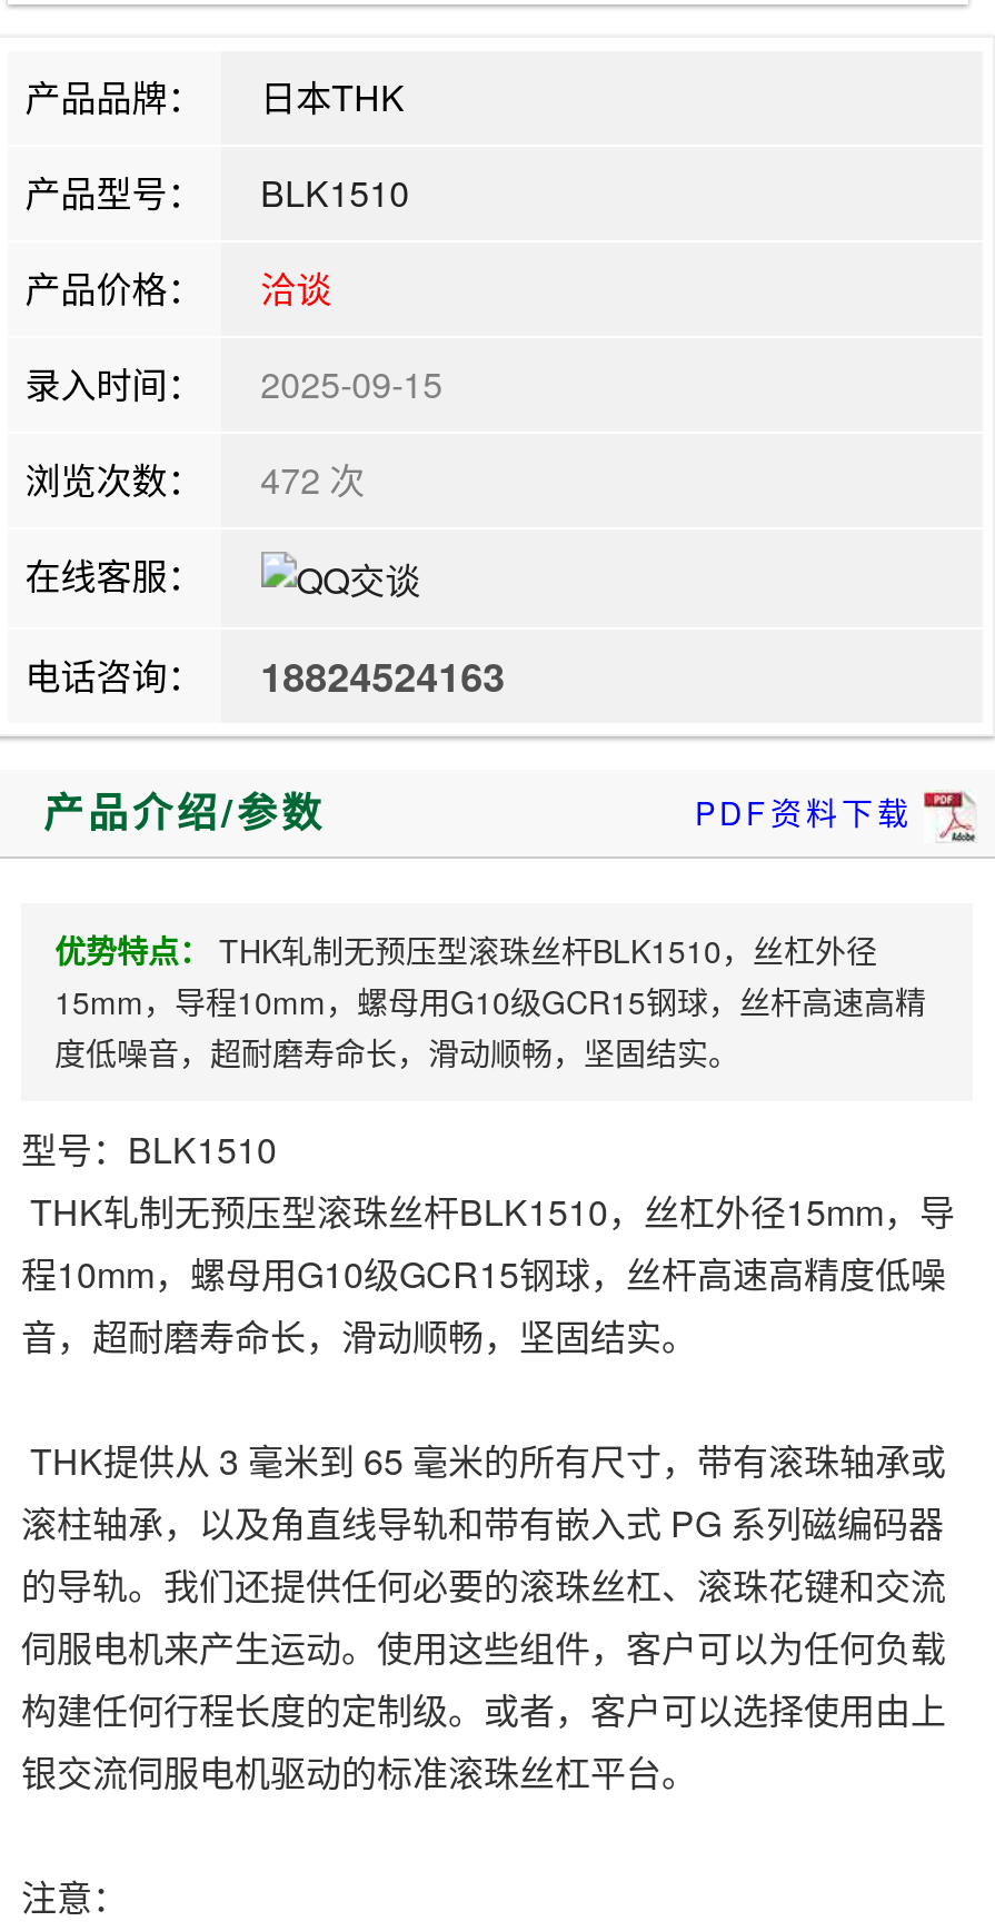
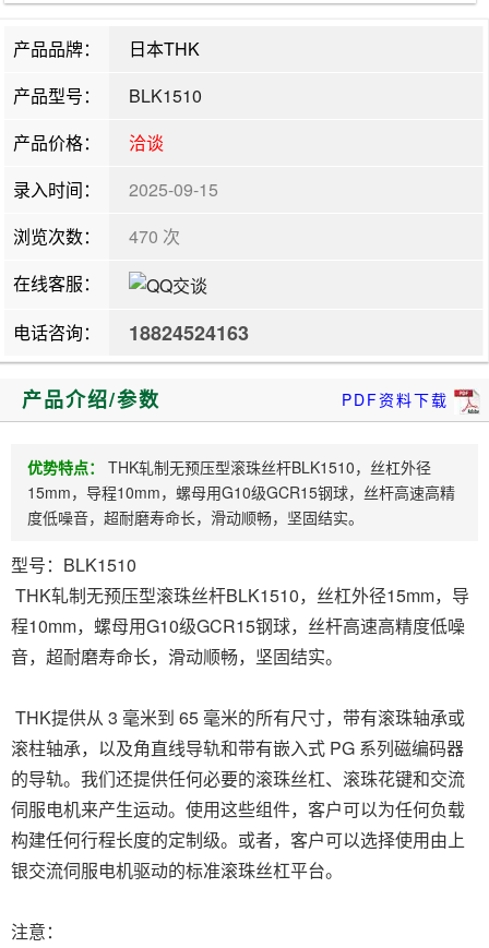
- 浏览次数： 472 次
+ 浏览次数： 470 次
